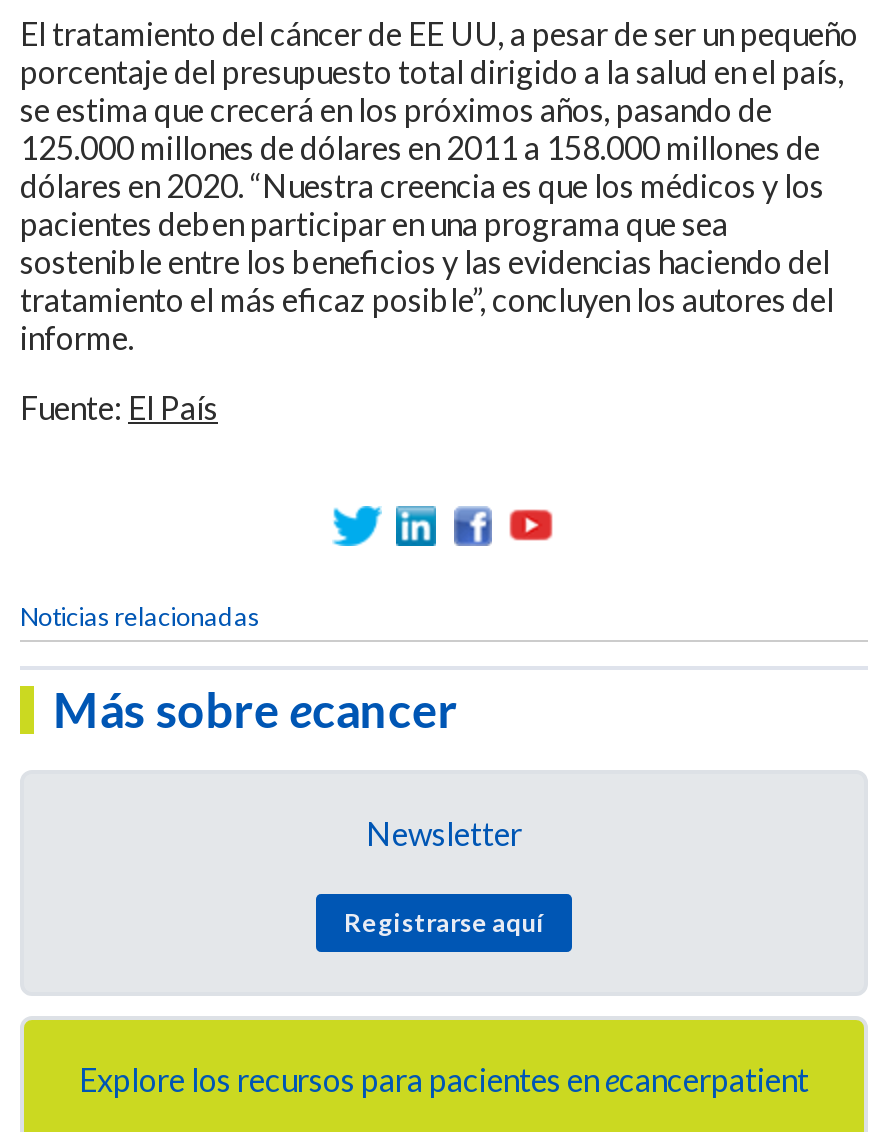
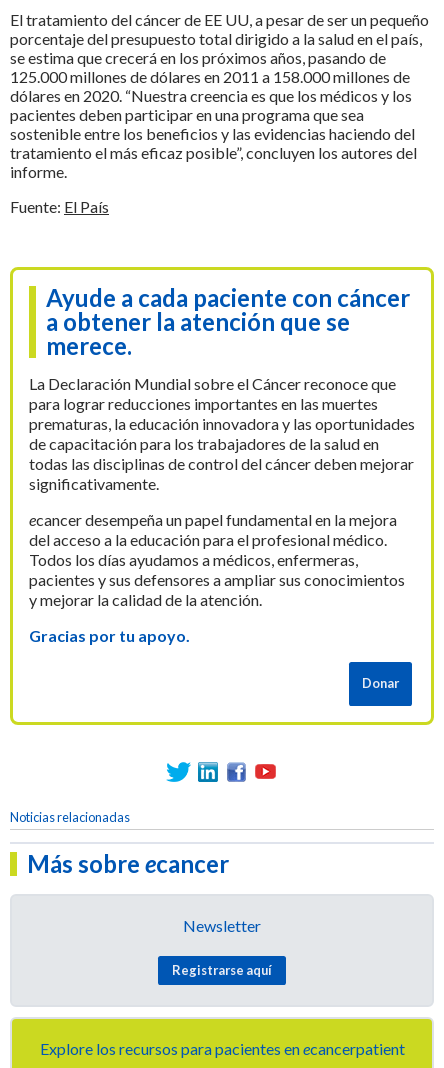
+ [image]
+ Ayude a cada paciente con cáncer
+ a obtener la atención que se
+ merece.
+ La Declaración Mundial sobre el Cáncer reconoce que
+ para lograr reducciones importantes en las muertes
+ prematuras, la educación innovadora y las oportunidades
+ de capacitación para los trabajadores de la salud en
+ todas las disciplinas de control del cáncer deben mejorar
+ significativamente.
+ ecancer desempeña un papel fundamental en la mejora
+ del acceso a la educación para el profesional médico.
+ Todos los días ayudamos a médicos, enfermeras,
+ pacientes y sus defensores a ampliar sus conocimientos
+ y mejorar la calidad de la atención.
+ Gracias por tu apoyo.
